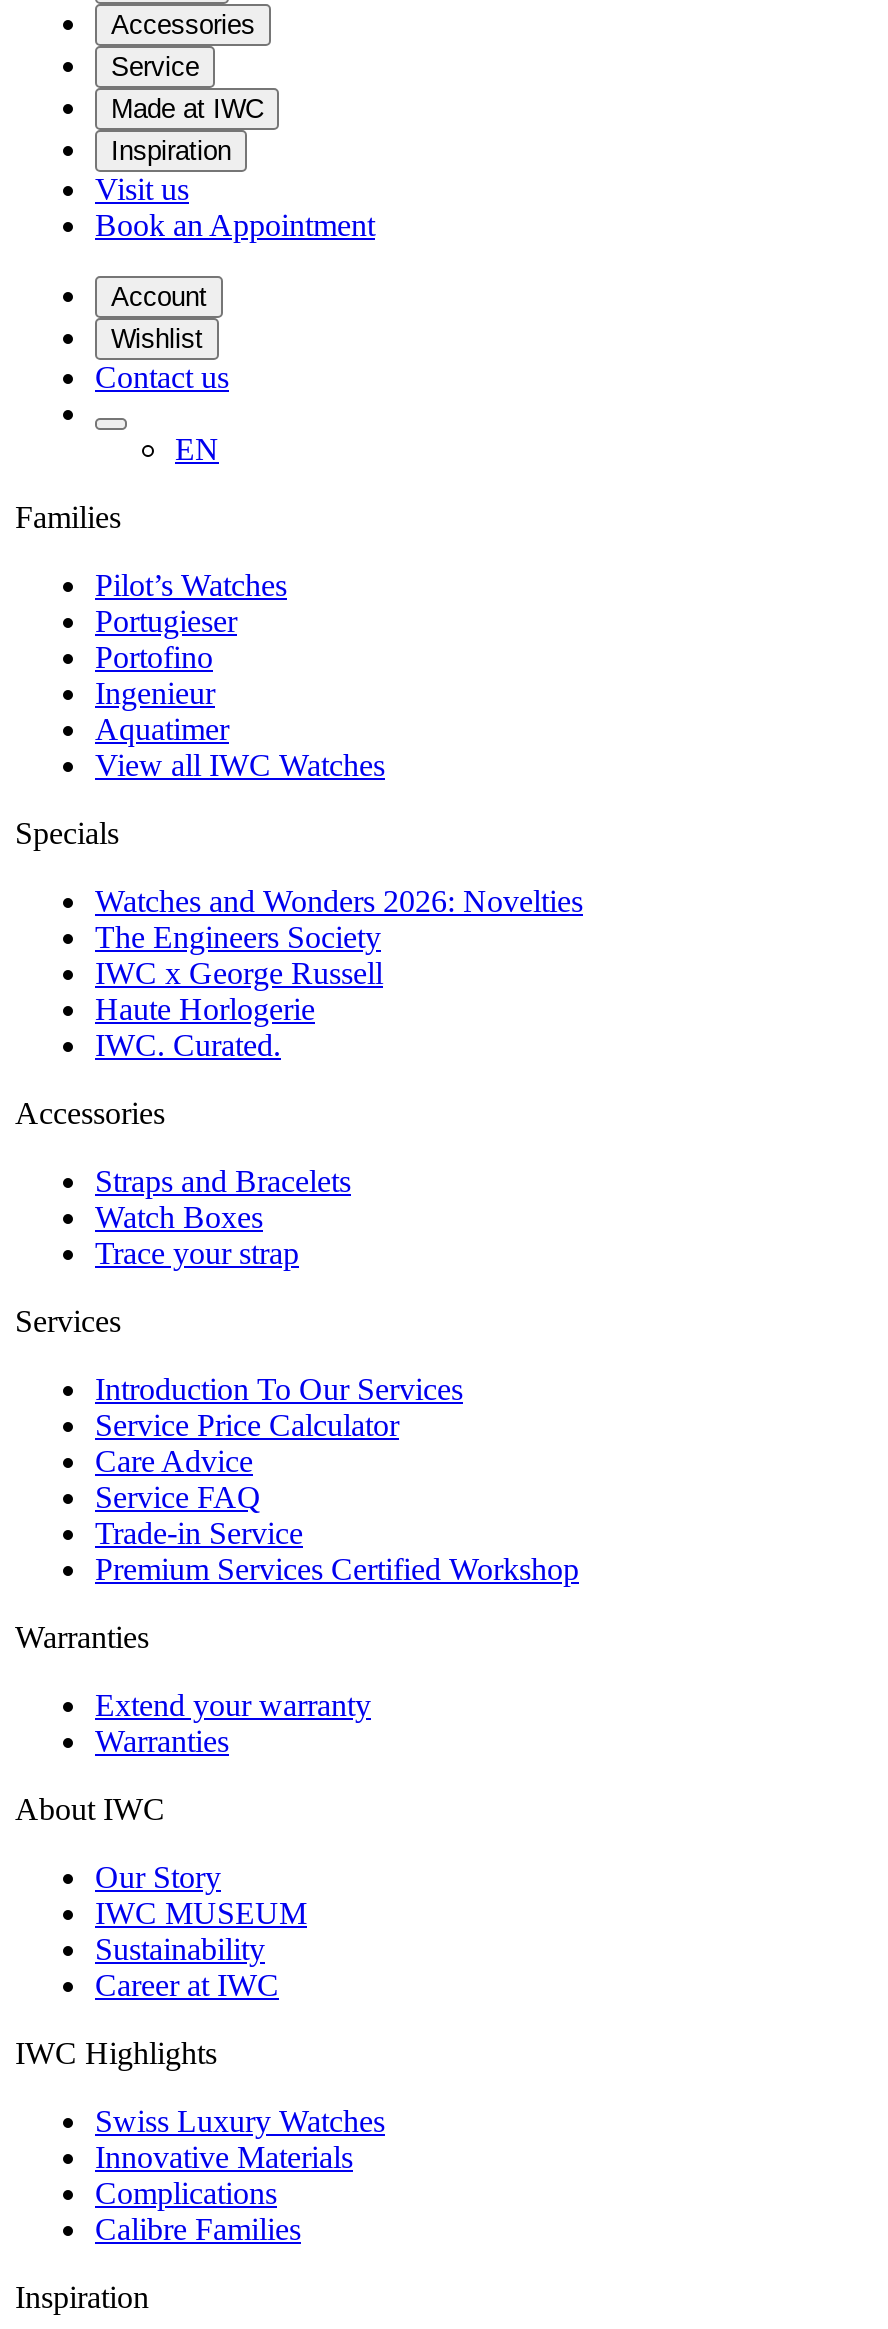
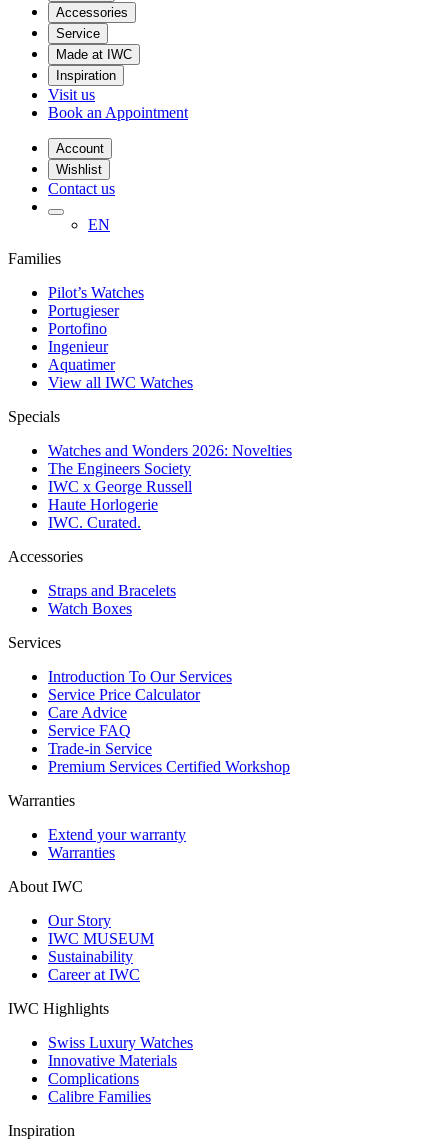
- Trace your strap
